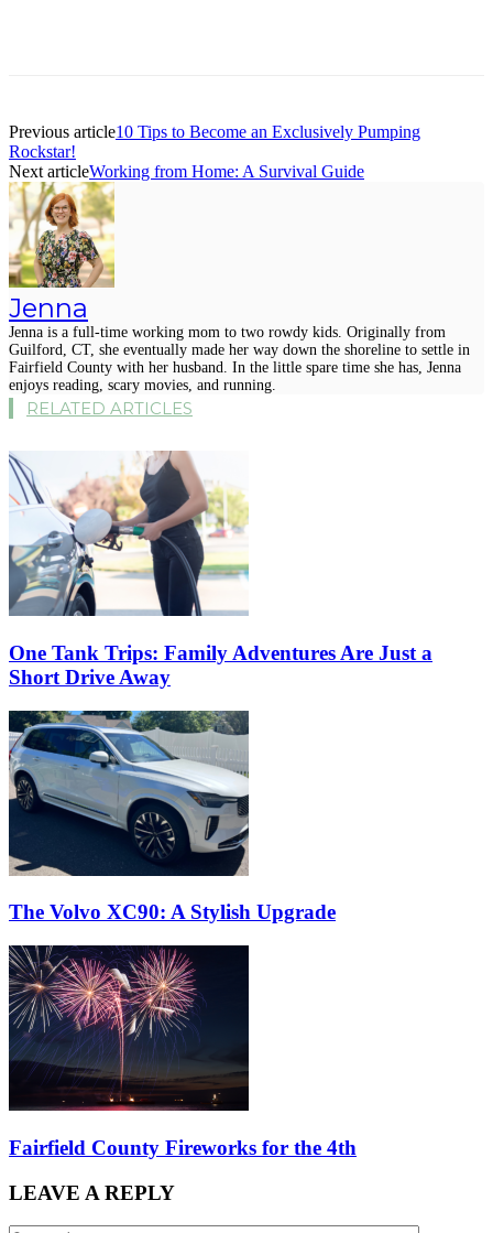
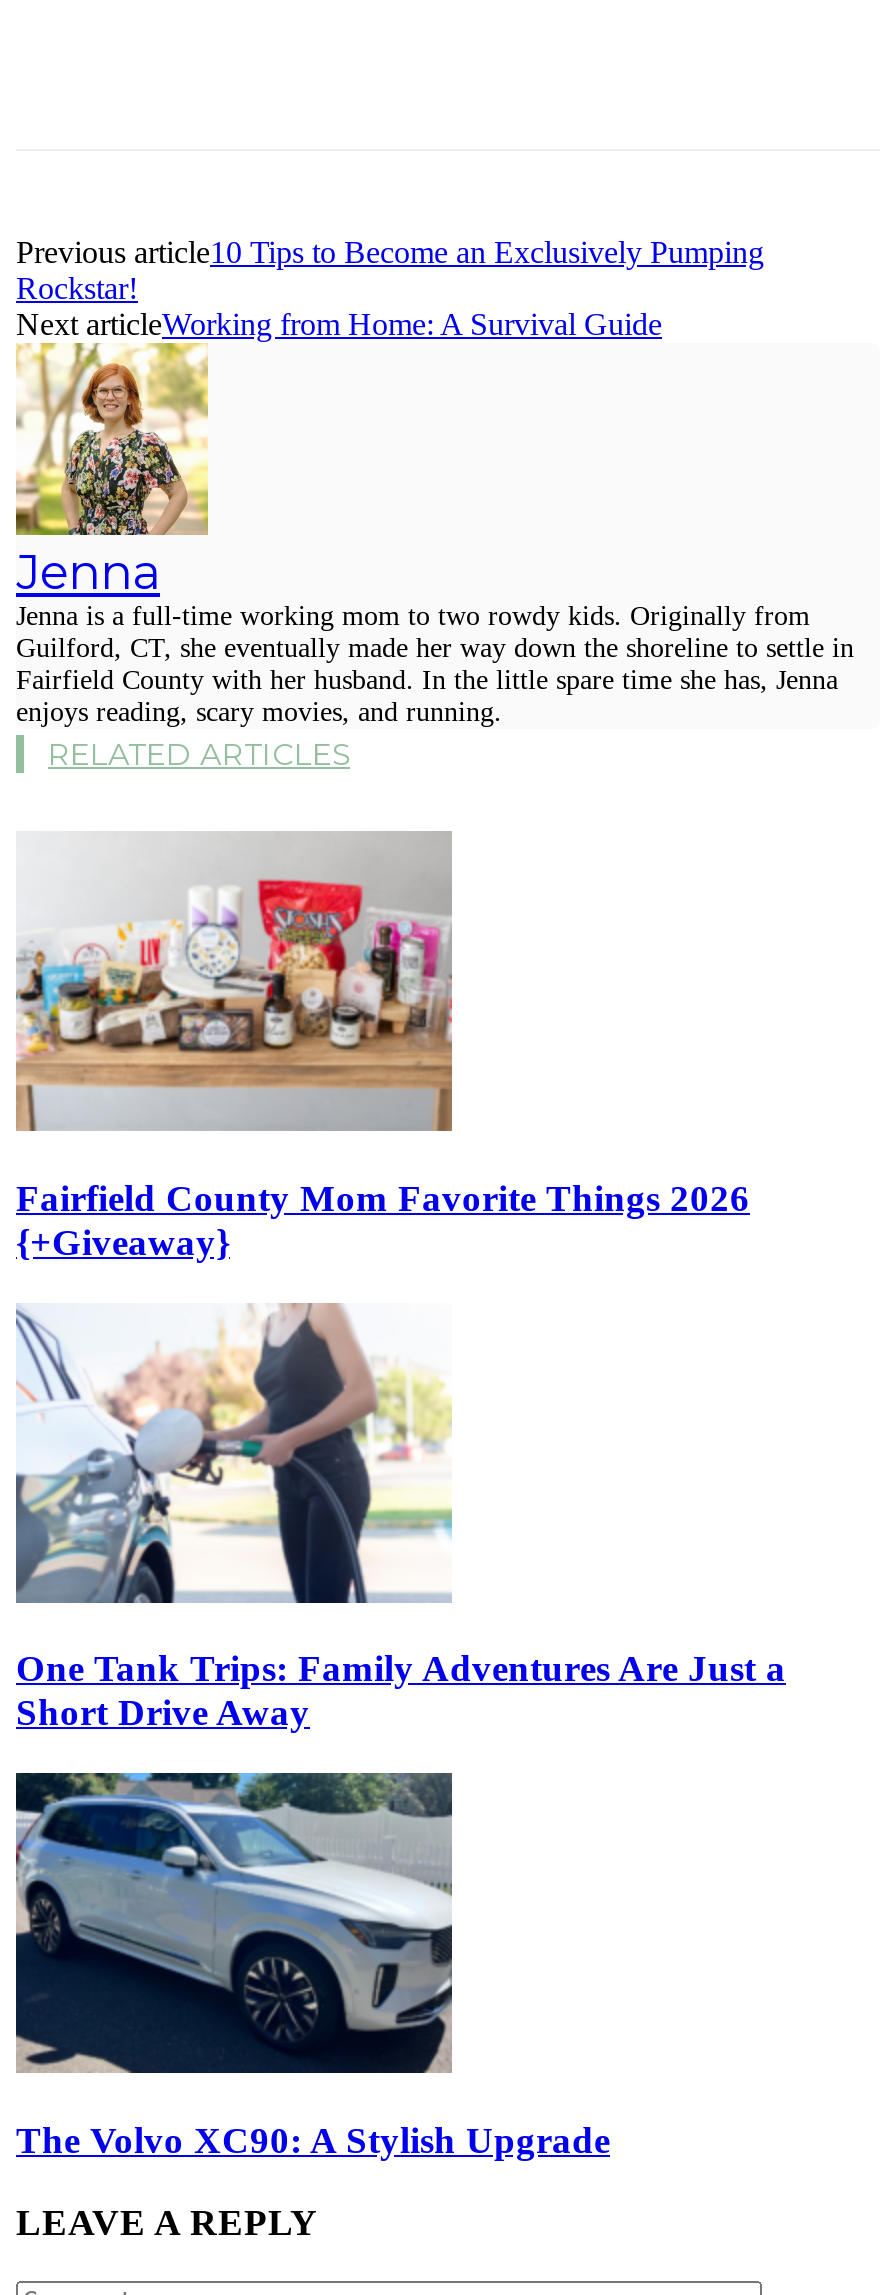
+ [image]
+ Fairfield County Mom Favorite Things 2026
+ {+Giveaway}

moved down: [image] | One Tank Trips: Family Adventures Are Just a | Short Drive Away | The Volvo XC90: A Stylish Upgrade

- [image]
- Fairfield County Fireworks for the 4th
